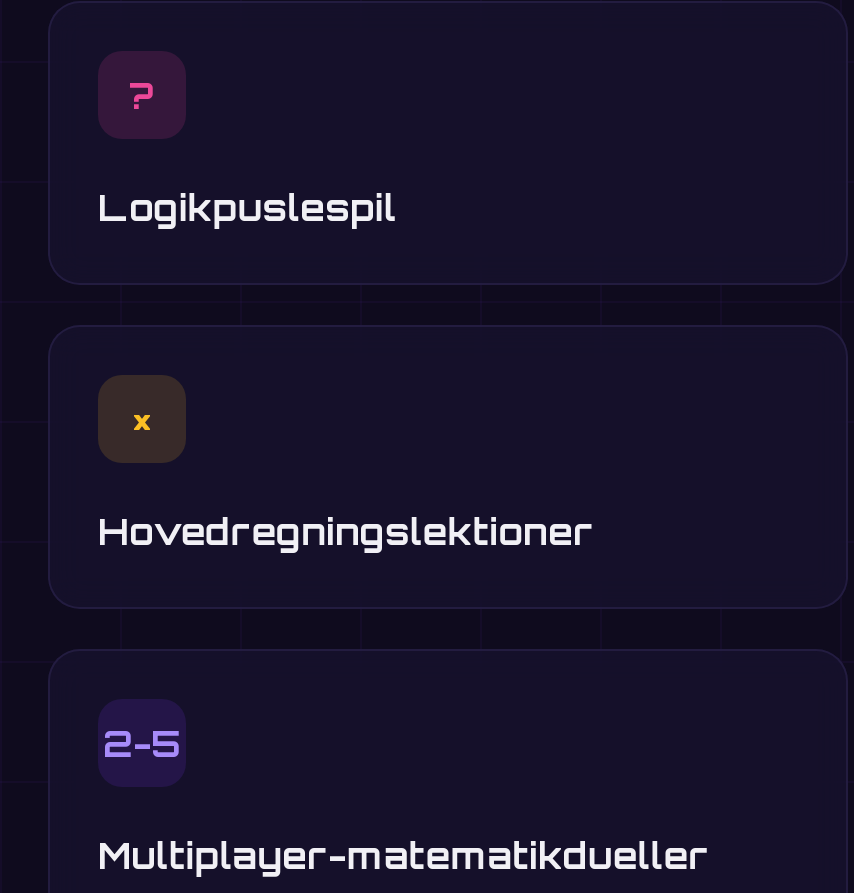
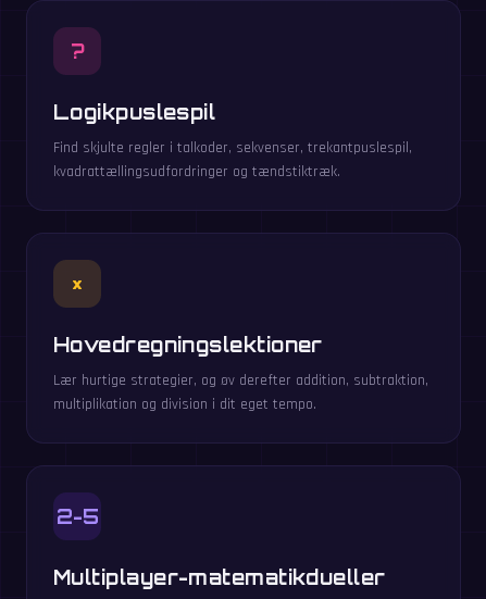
+ Find skjulte regler i talkoder, sekvenser, trekantpuslespil,
+ kvadrattællingsudfordringer og tændstiktræk.

+ Lær hurtige strategier, og øv derefter addition, subtraktion,
+ multiplikation og division i dit eget tempo.
